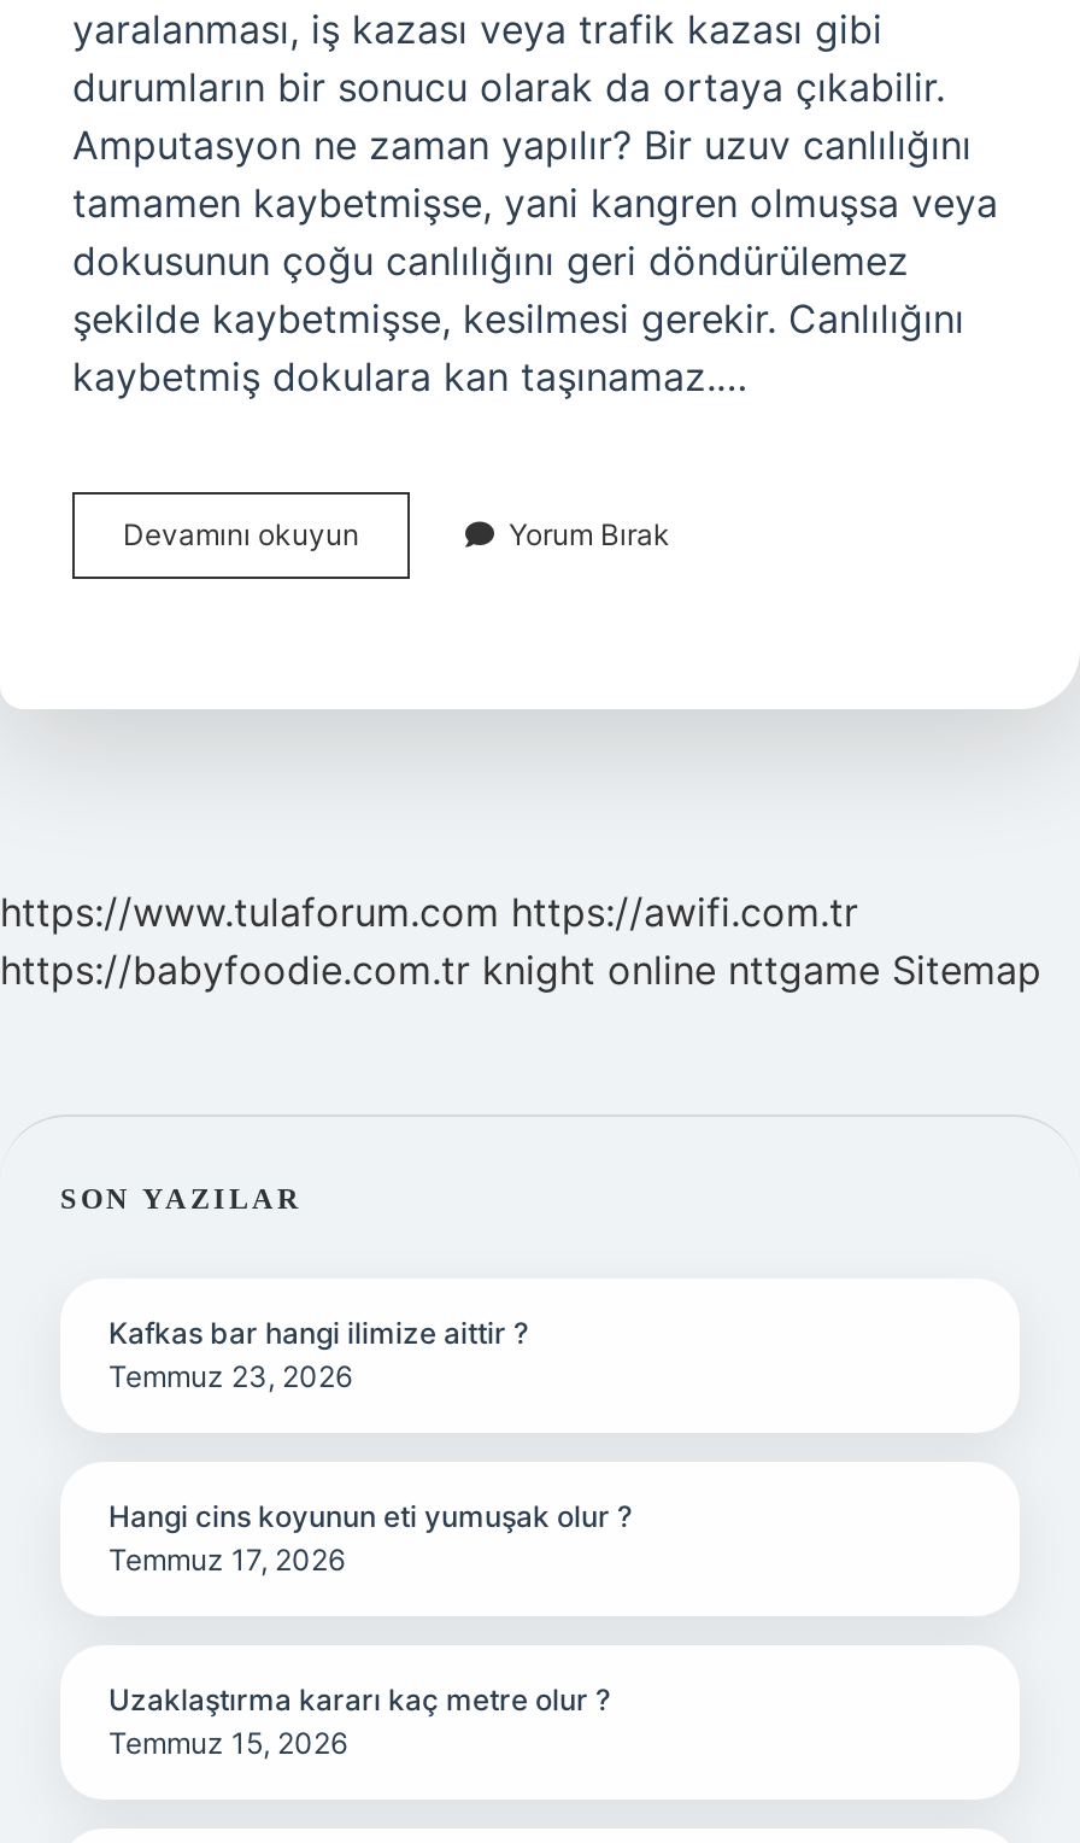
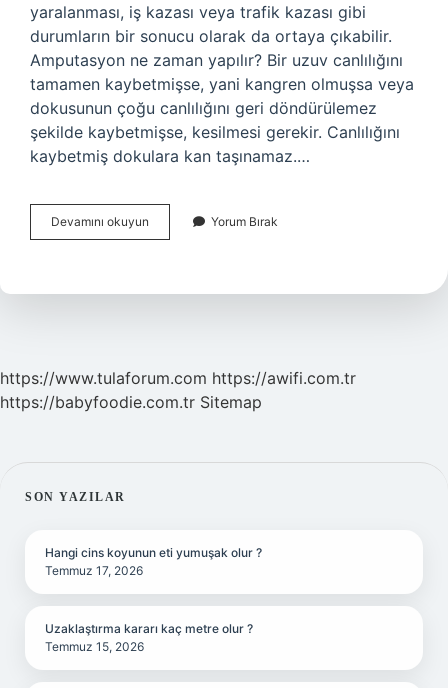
- https://babyfoodie.com.tr knight online nttgame Sitemap
+ https://babyfoodie.com.tr Sitemap

- Kafkas bar hangi ilimize aittir ?
- Temmuz 23, 2026
